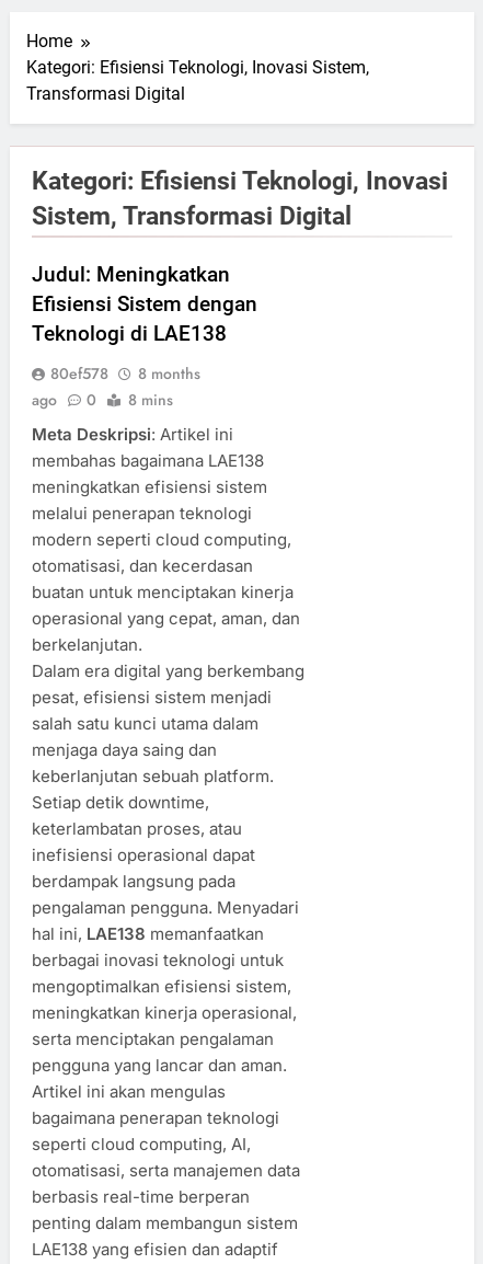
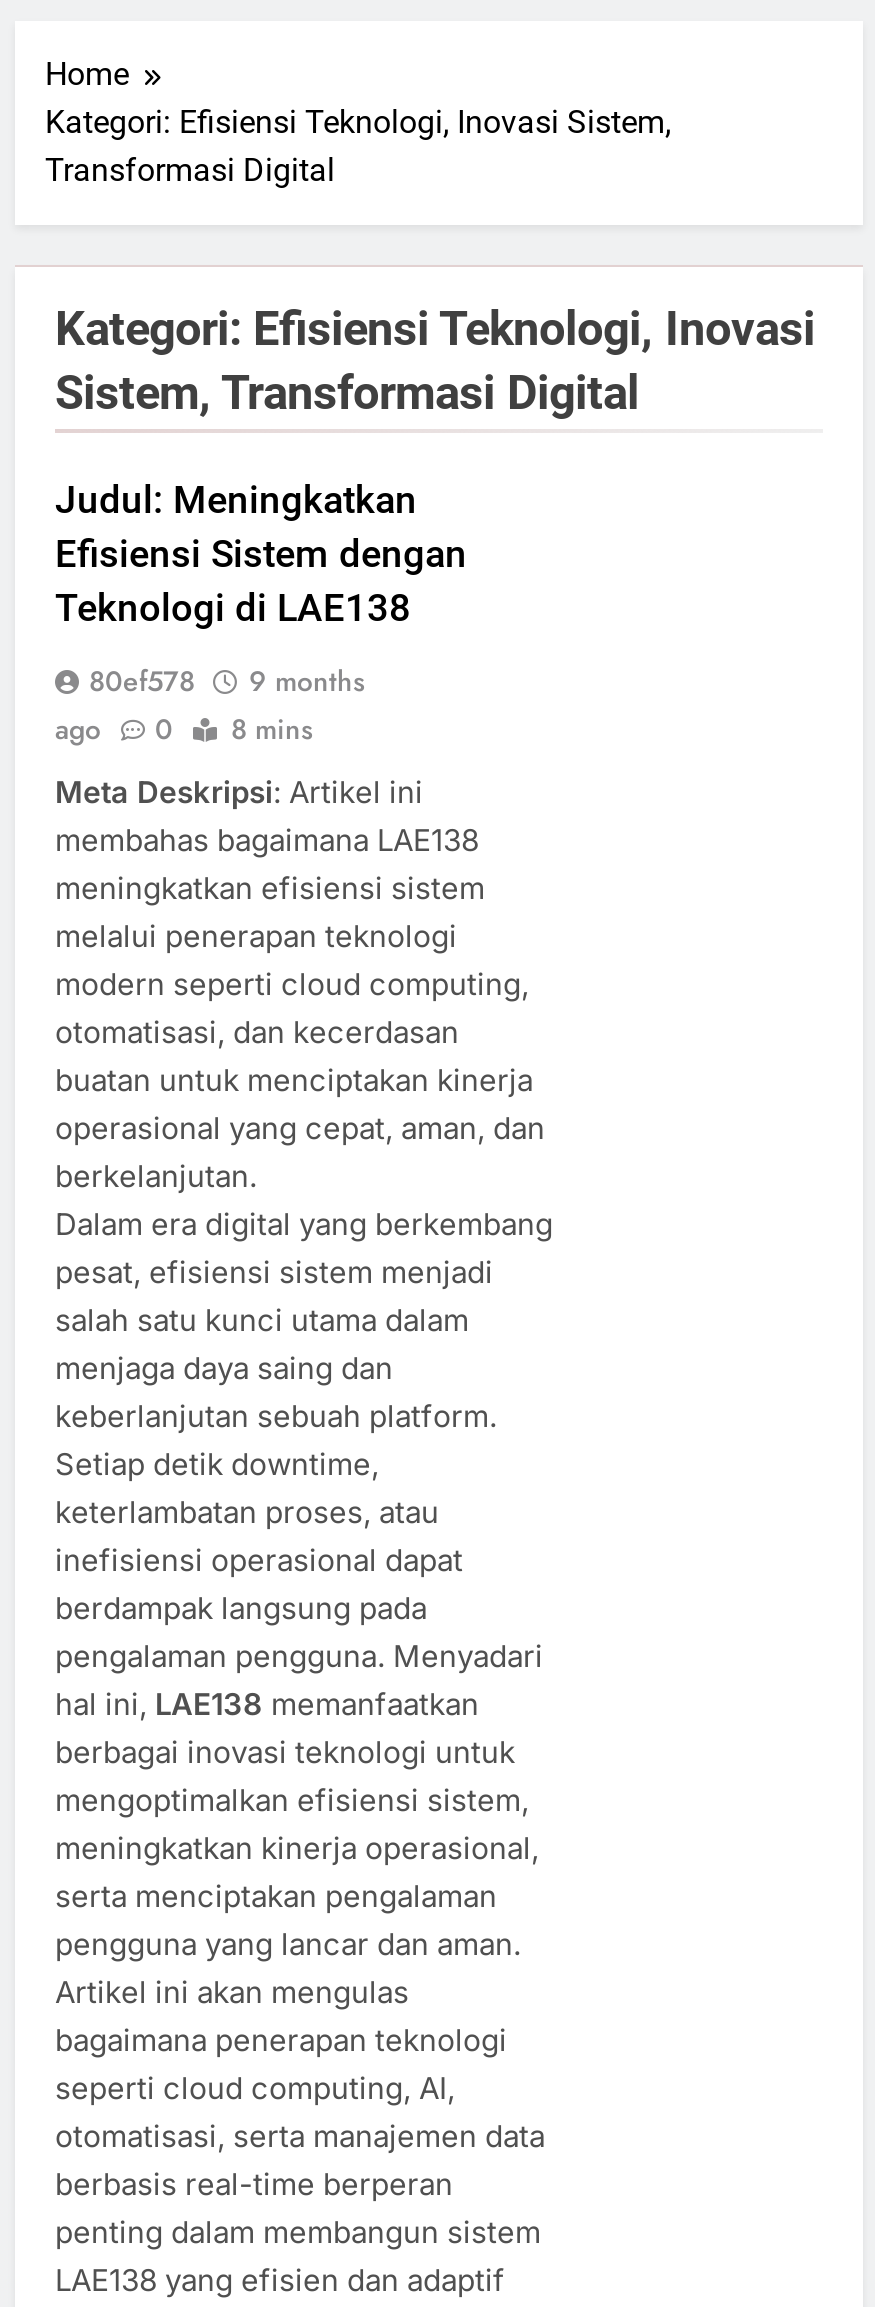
- 80ef578 8 months
+ 80ef578 9 months
